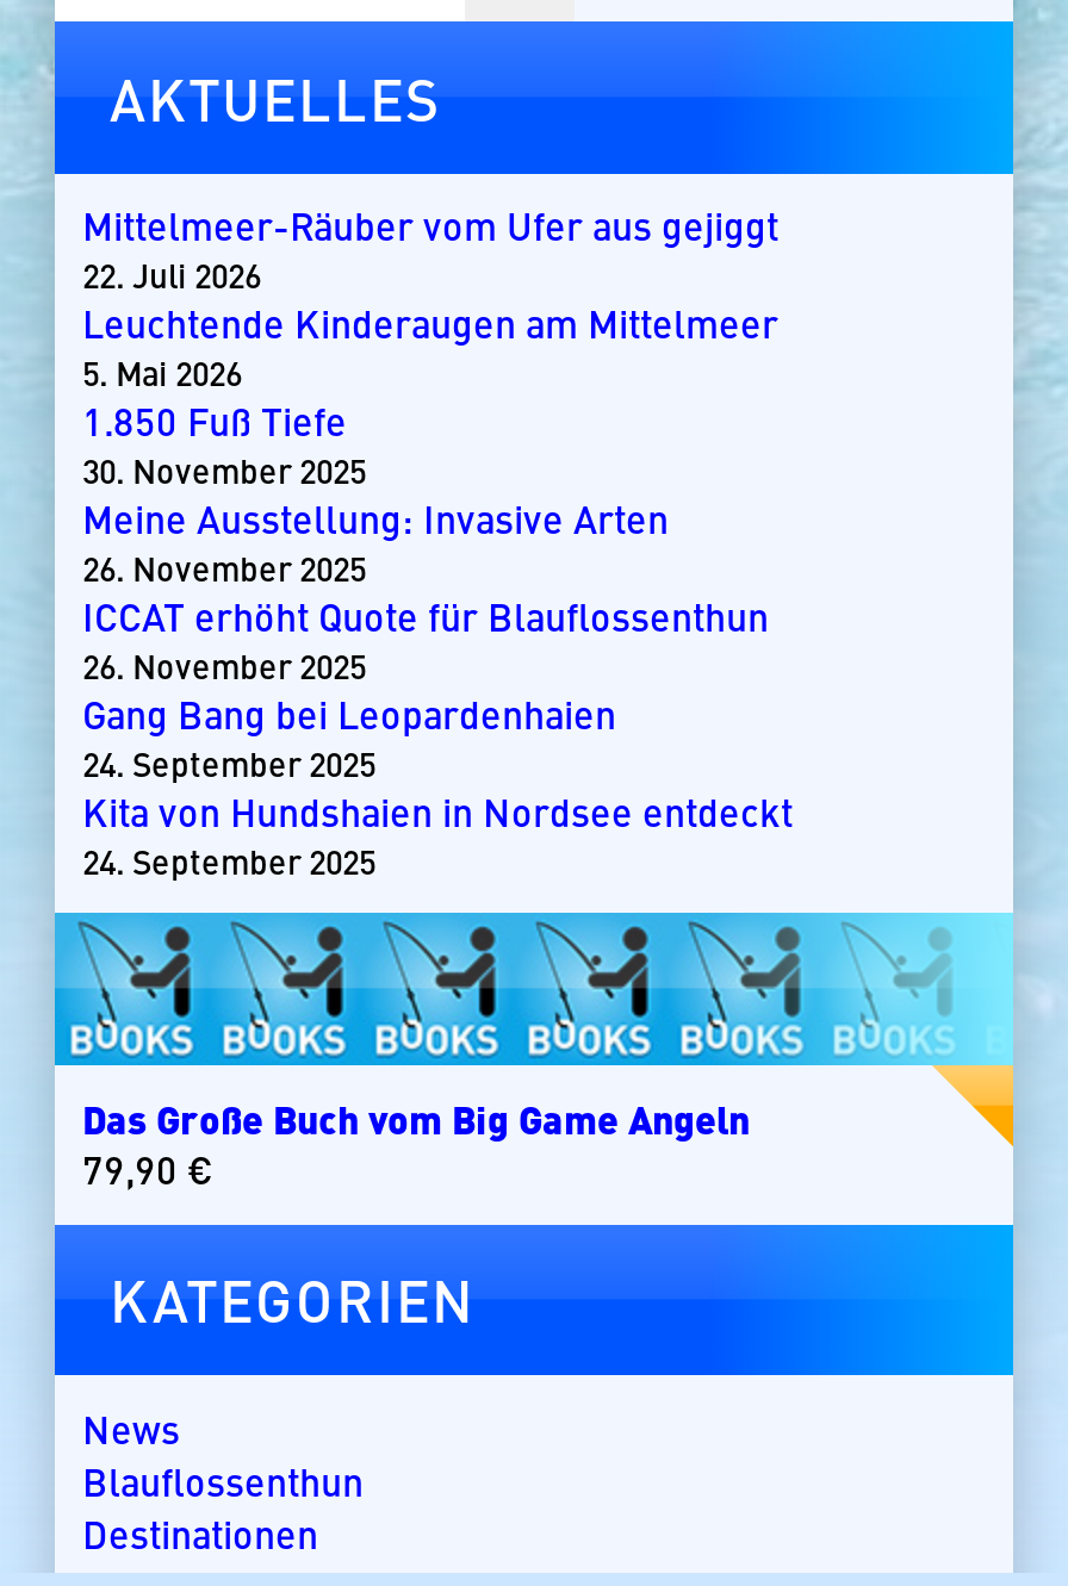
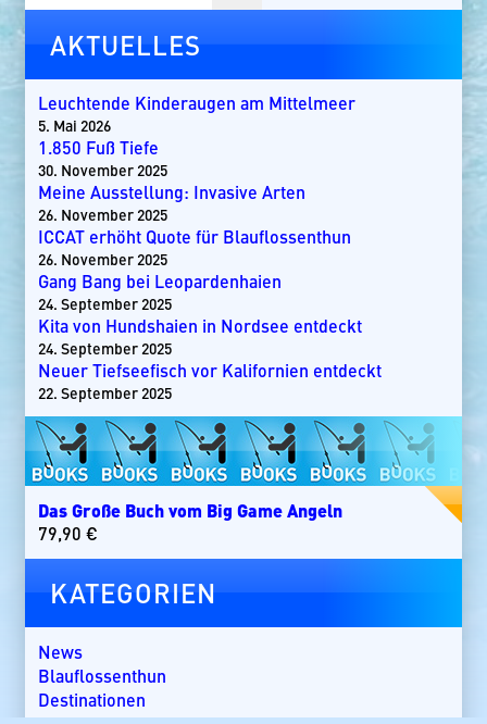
- Mittelmeer-Räuber vom Ufer aus gejiggt
- 22. Juli 2026

moved up: Leuchtende Kinderaugen am Mittelmeer | 5. Mai 2026 | 1.850 Fuß Tiefe | ... | Kita von Hundshaien in Nordsee entdeckt | 24. September 2025

+ Neuer Tiefseefisch vor Kalifornien entdeckt
+ 22. September 2025
